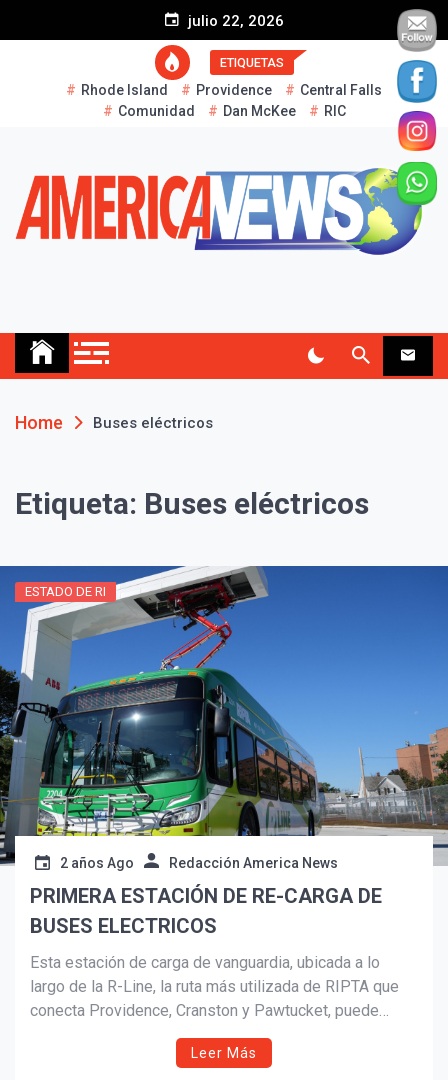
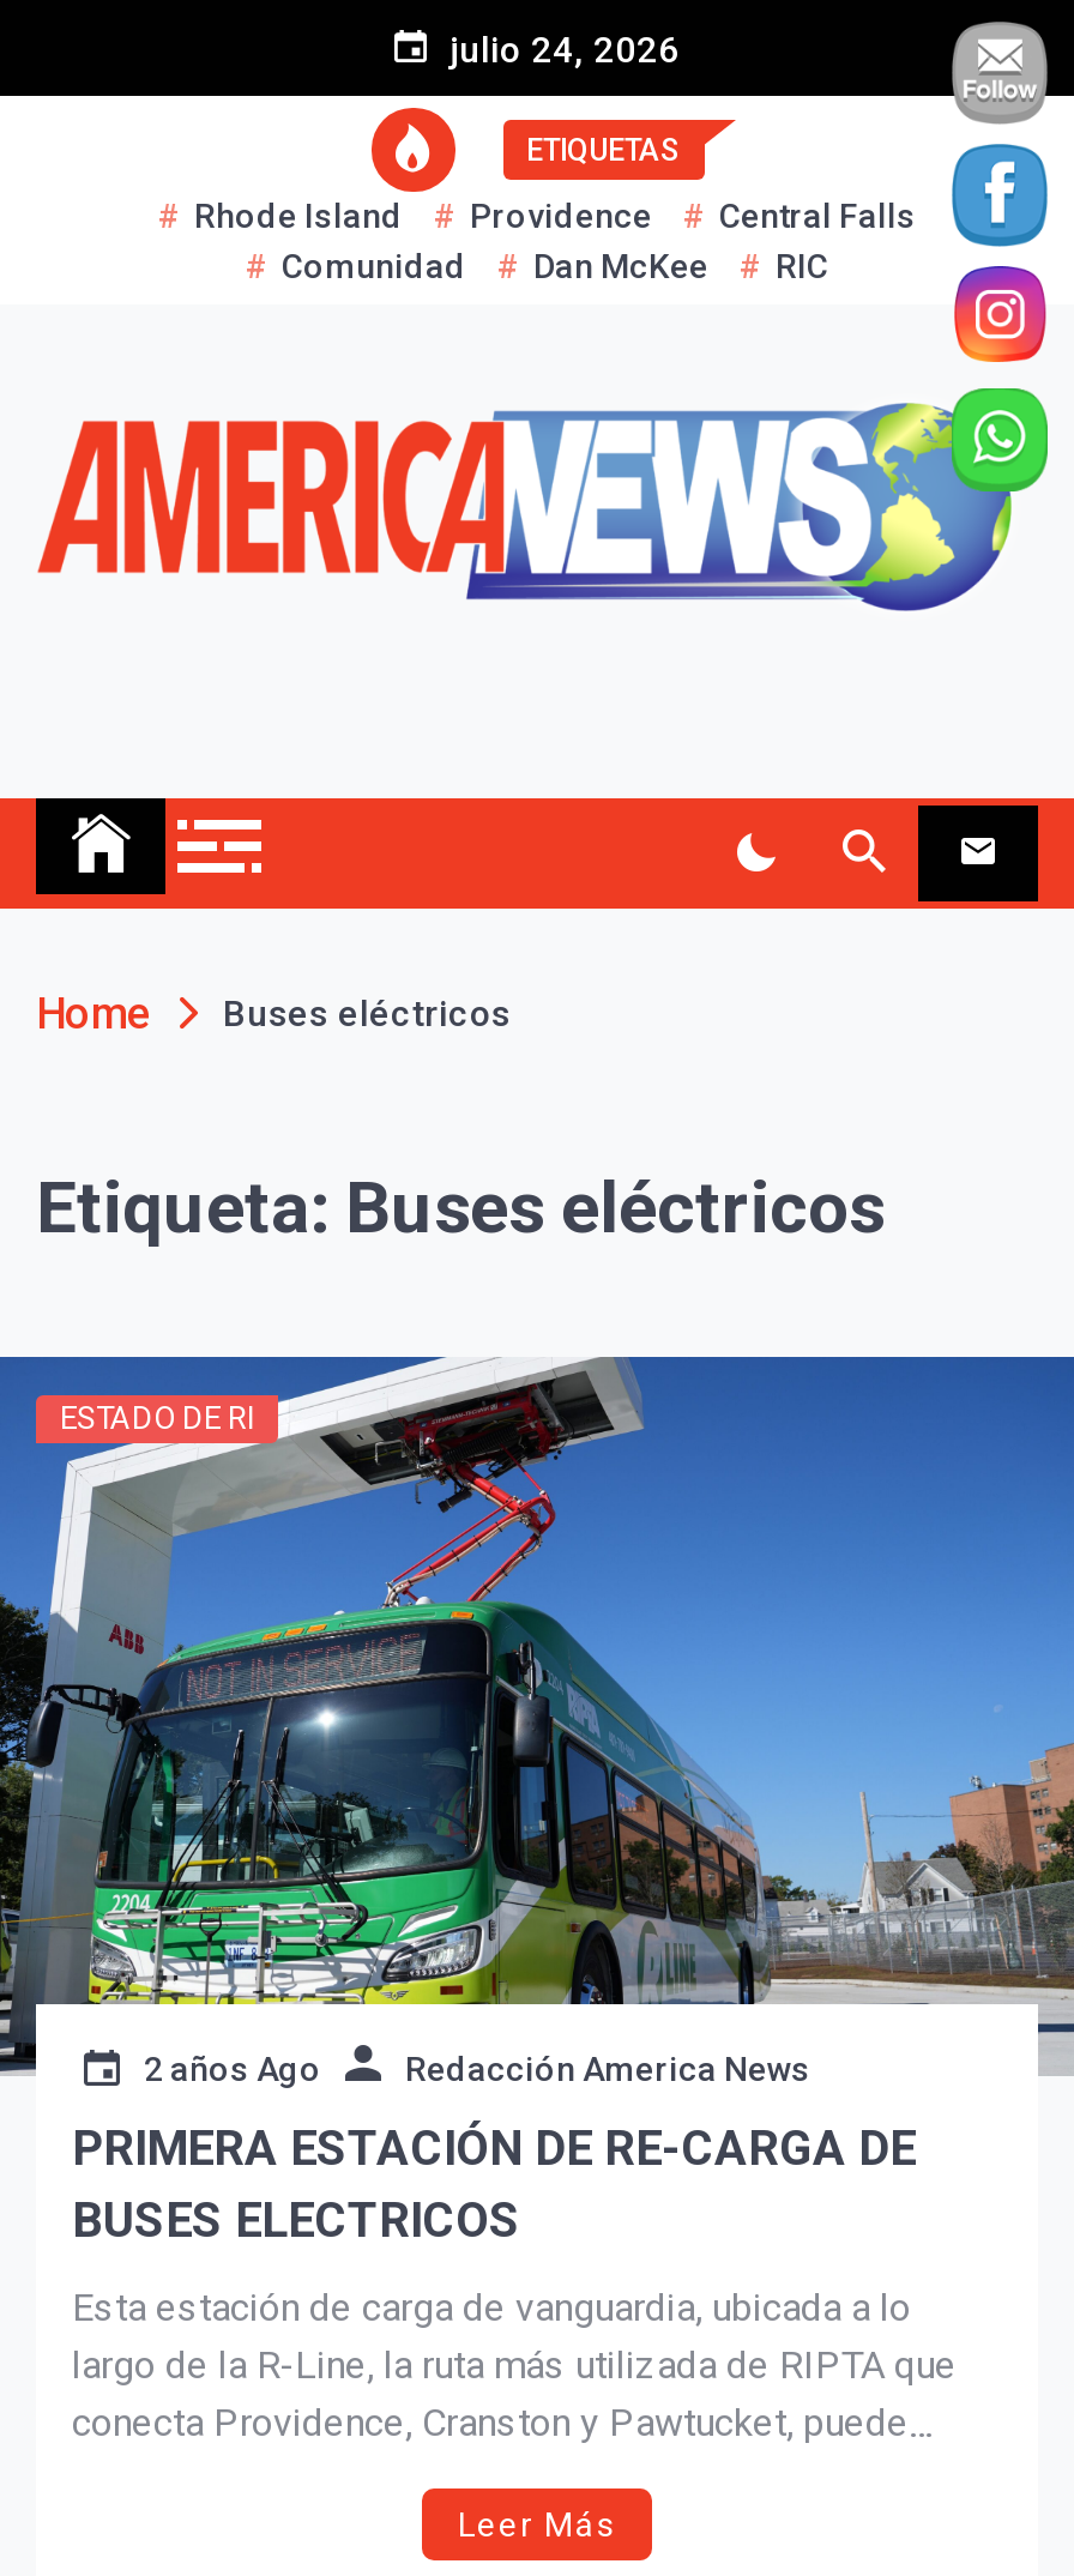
- julio 22, 2026
+ julio 24, 2026
